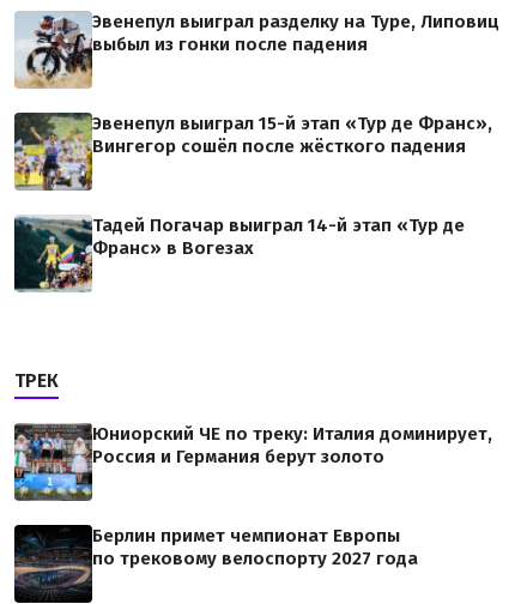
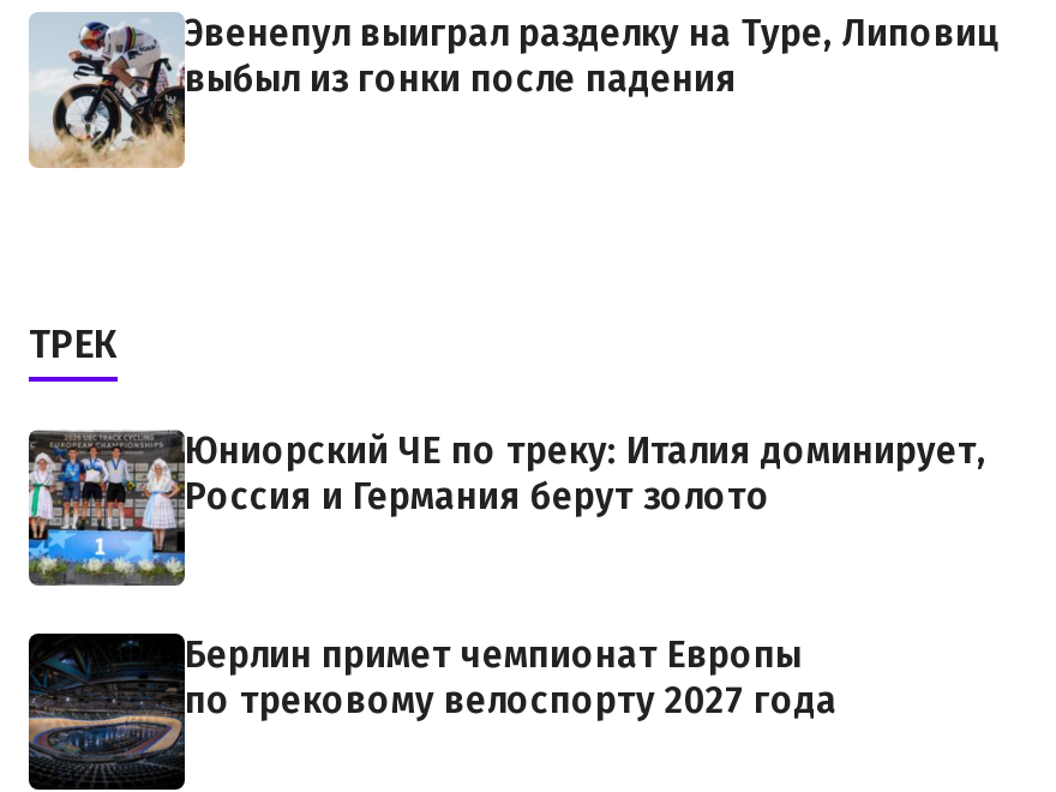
- [image]
- Эвенепул выиграл 15-й этап «Тур де Франс»,
- Вингегор сошёл после жёсткого падения

- [image]
- Тадей Погачар выиграл 14-й этап «Тур де
- Франс» в Вогезах
